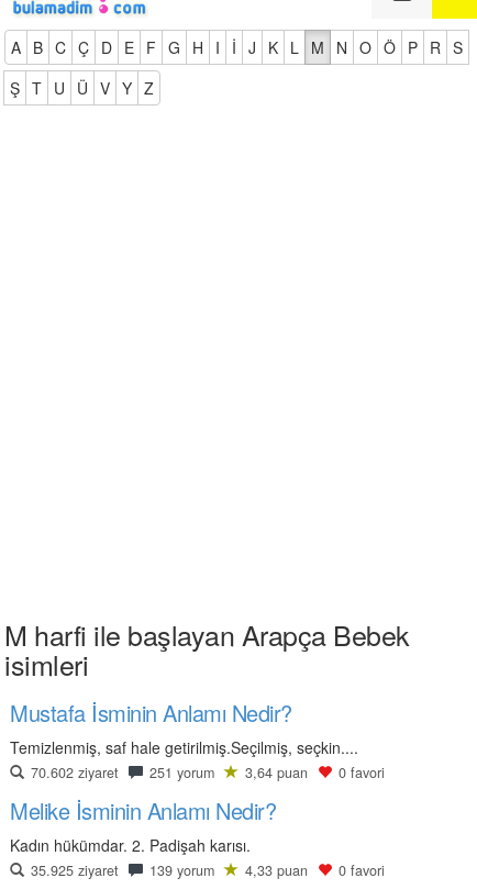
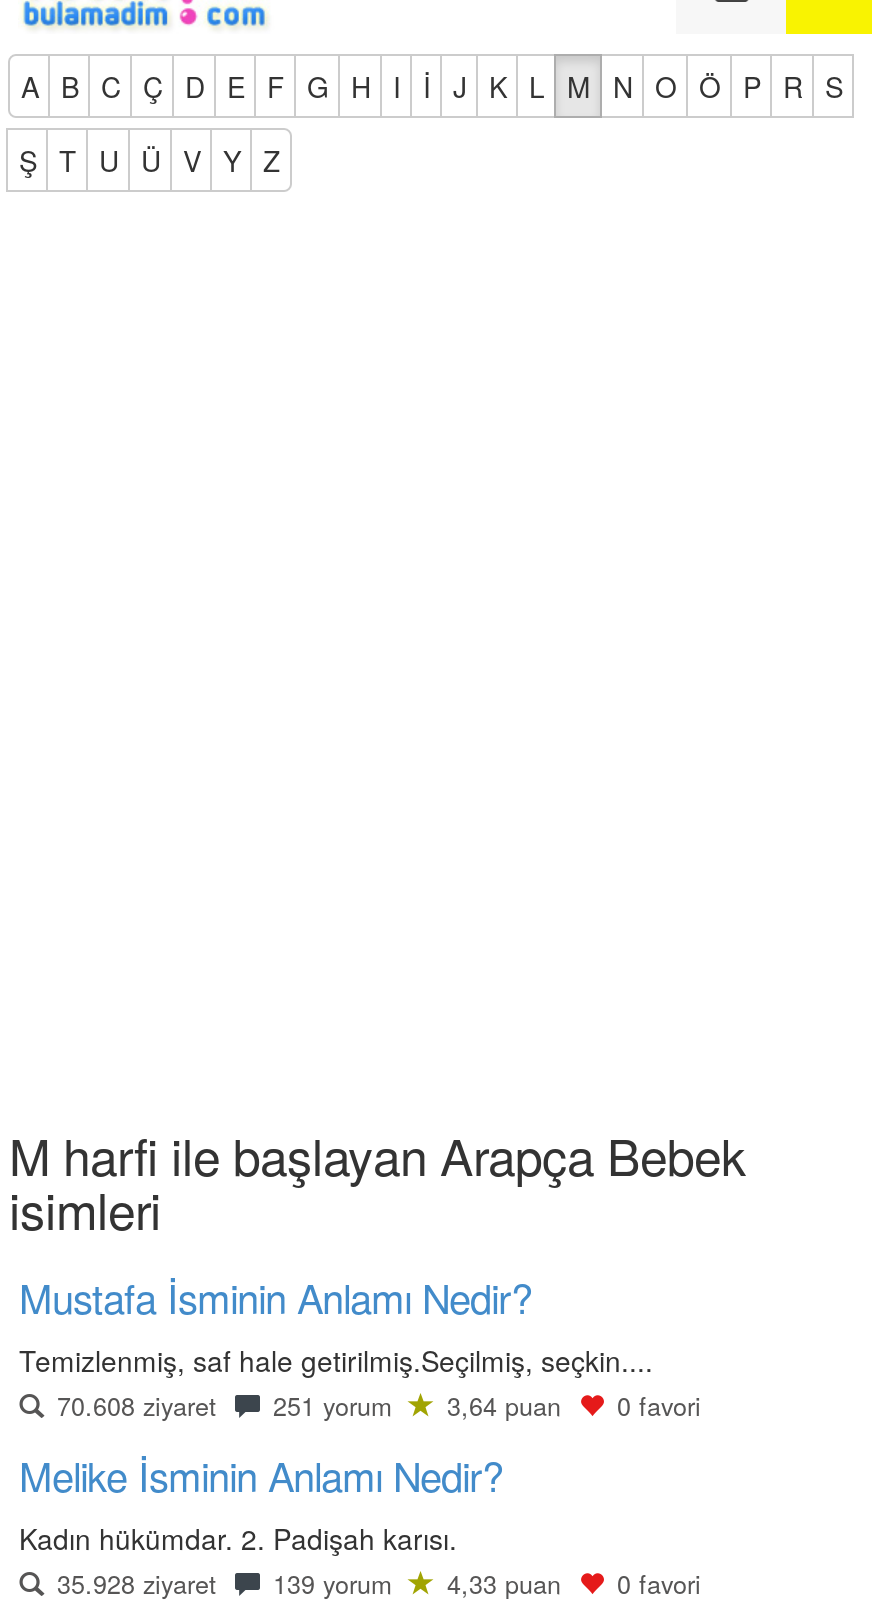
- 70.602 ziyaret 251 yorum 3,64 puan 0 favori
+ 70.608 ziyaret 251 yorum 3,64 puan 0 favori

- 35.925 ziyaret 139 yorum 4,33 puan 0 favori
+ 35.928 ziyaret 139 yorum 4,33 puan 0 favori
